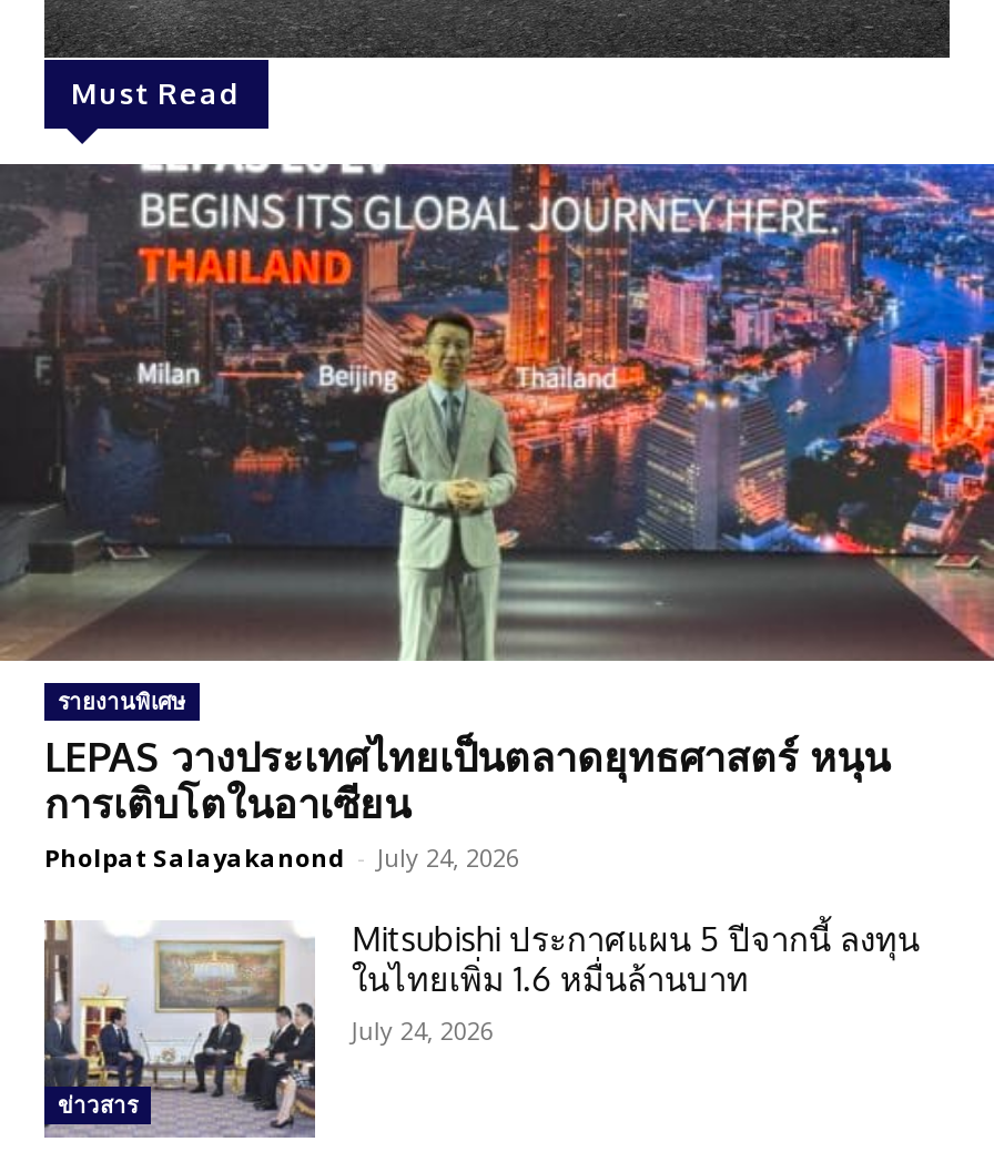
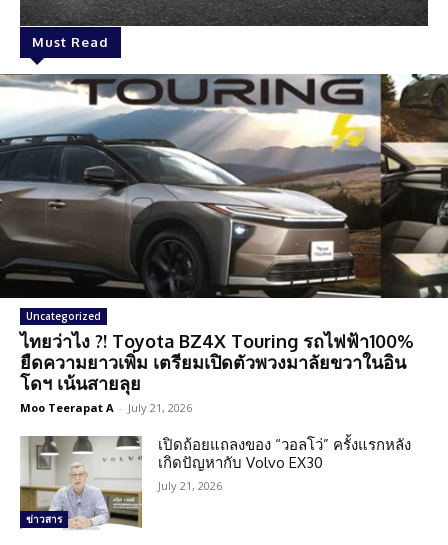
- [image]
- รายงานพิเศษ
- LEPAS วางประเทศไทยเป็นตลาดยุทธศาสตร์ หนุน
- การเติบโตในอาเซียน
- Pholpat Salayakanond - July 24, 2026
+ [image]
+ Uncategorized
+ ไทยว่าไง ?! Toyota BZ4X Touring รถไฟฟ้า100%
+ ยืดความยาวเพิ่ม เตรียมเปิดตัวพวงมาลัยขวาในอิน
+ โดฯ เน้นสายลุย
+ Moo Teerapat A - July 21, 2026

- [image]
- Mitsubishi ประกาศแผน 5 ปีจากนี้ ลงทุน
- ในไทยเพิ่ม 1.6 หมื่นล้านบาท
- July 24, 2026
+ [image]
+ เปิดถ้อยแถลงของ “วอลโว่” ครั้งแรกหลัง
+ เกิดปัญหากับ Volvo EX30
+ July 21, 2026
